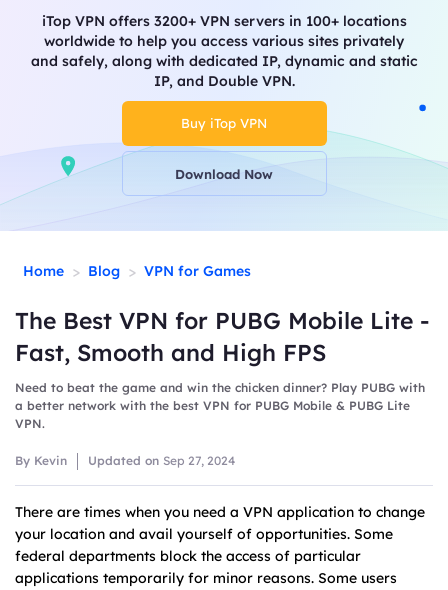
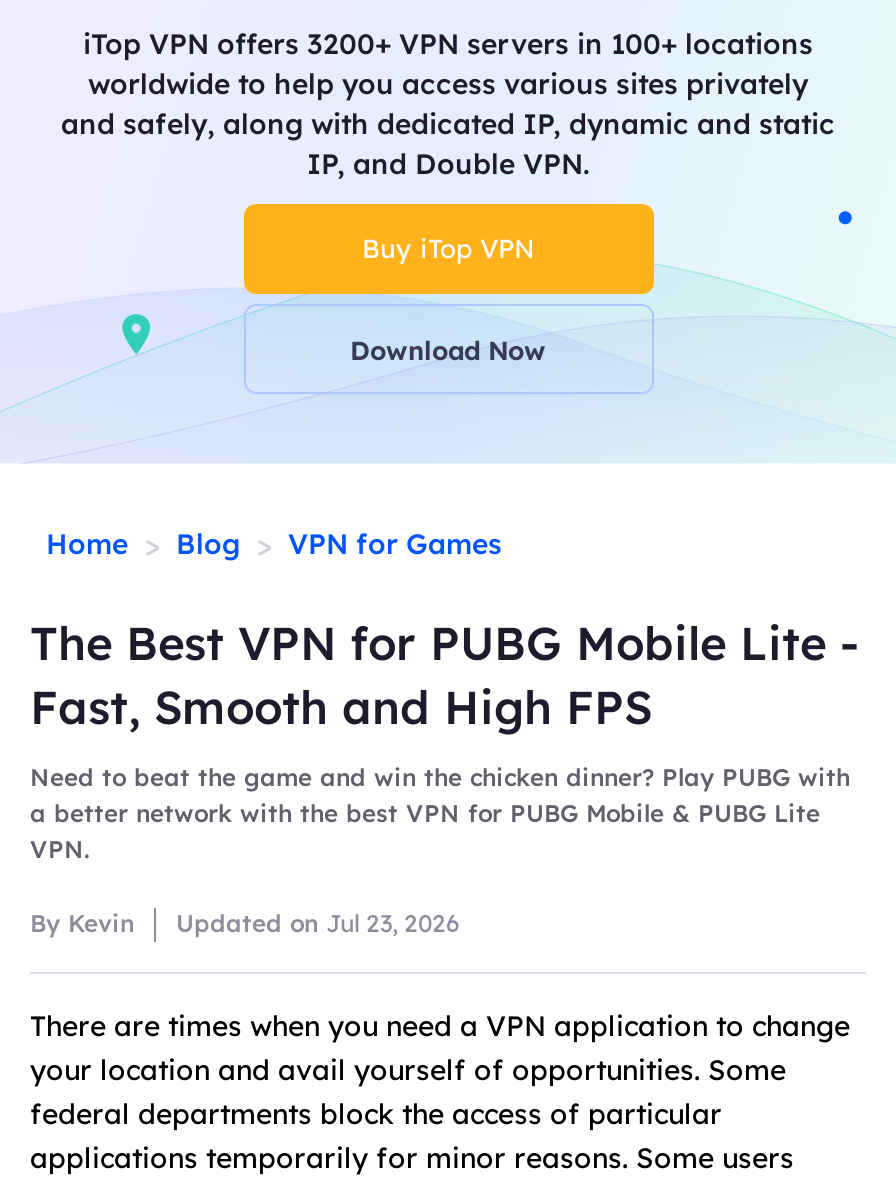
- Updated on Sep 27, 2024
+ Updated on Jul 23, 2026
